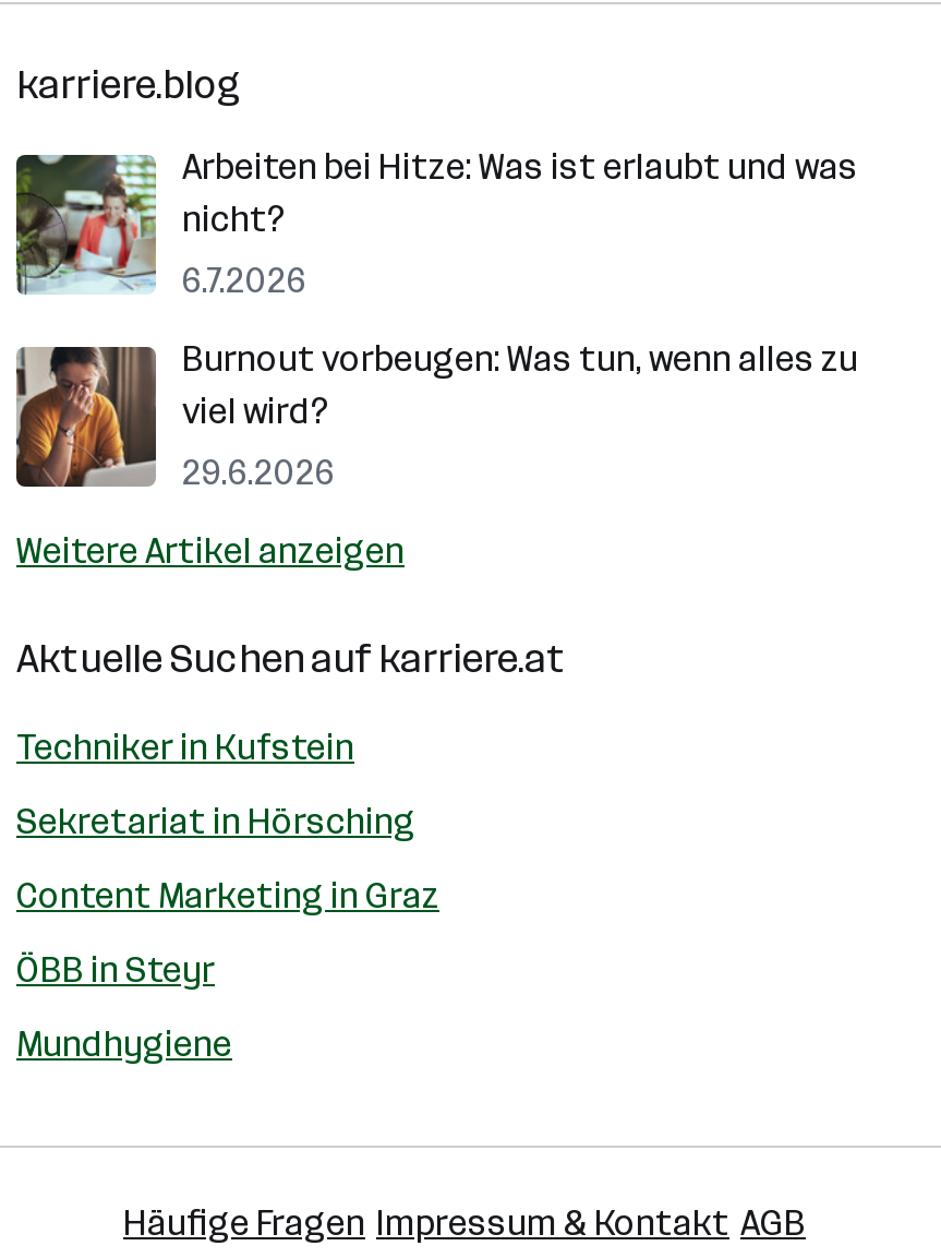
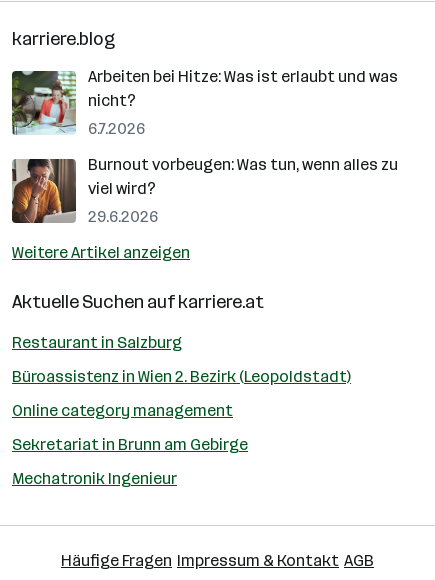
- Techniker in Kufstein
+ Restaurant in Salzburg

- Sekretariat in Hörsching
+ Büroassistenz in Wien 2. Bezirk (Leopoldstadt)

- Content Marketing in Graz
+ Online category management

- ÖBB in Steyr
+ Sekretariat in Brunn am Gebirge

- Mundhygiene
+ Mechatronik Ingenieur
